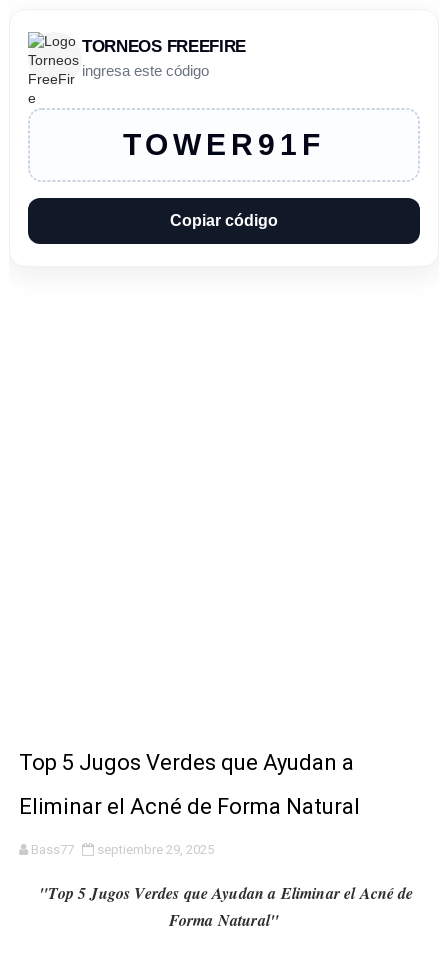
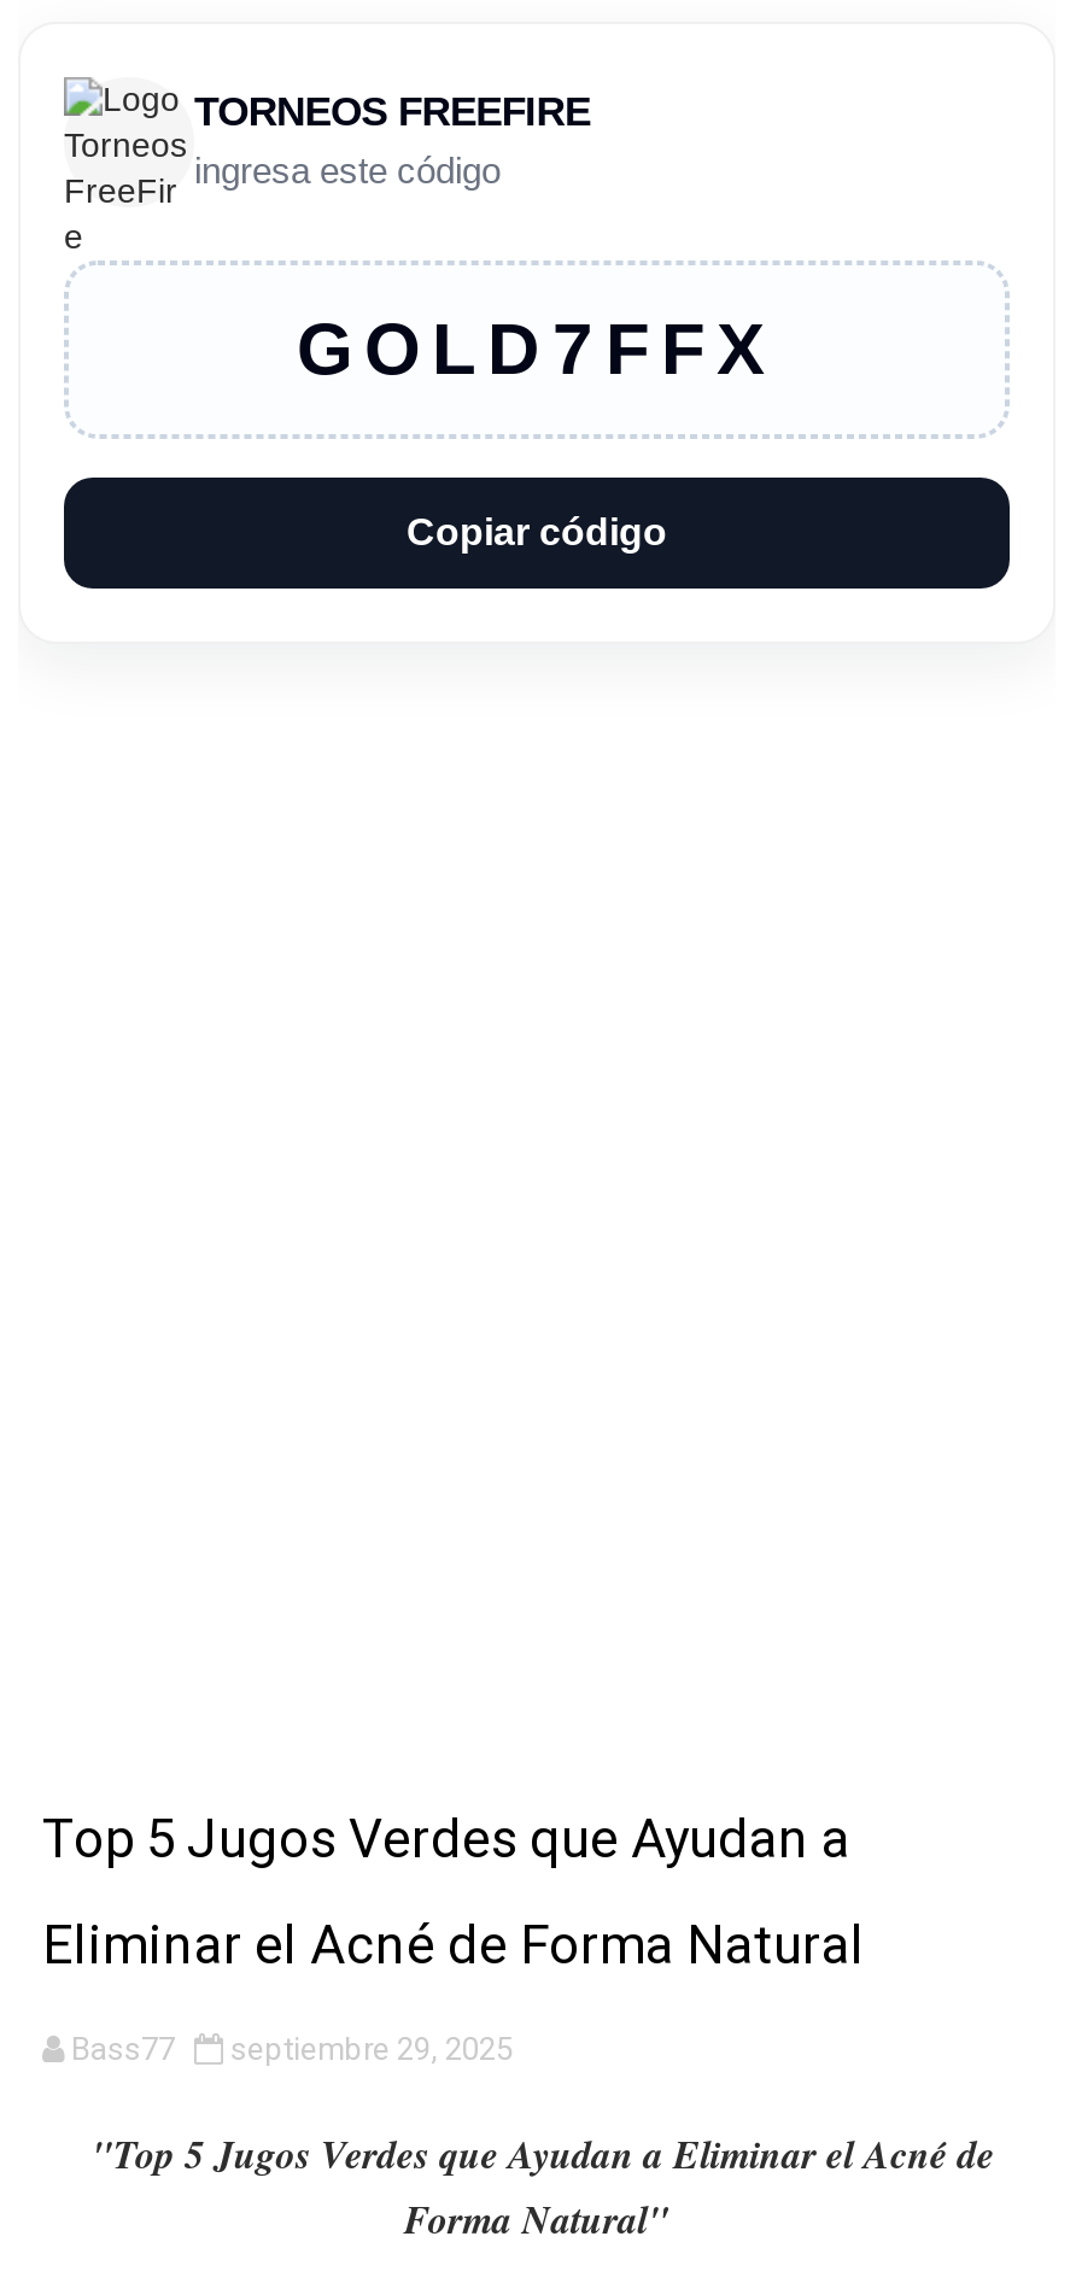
- TOWER91F
+ GOLD7FFX
